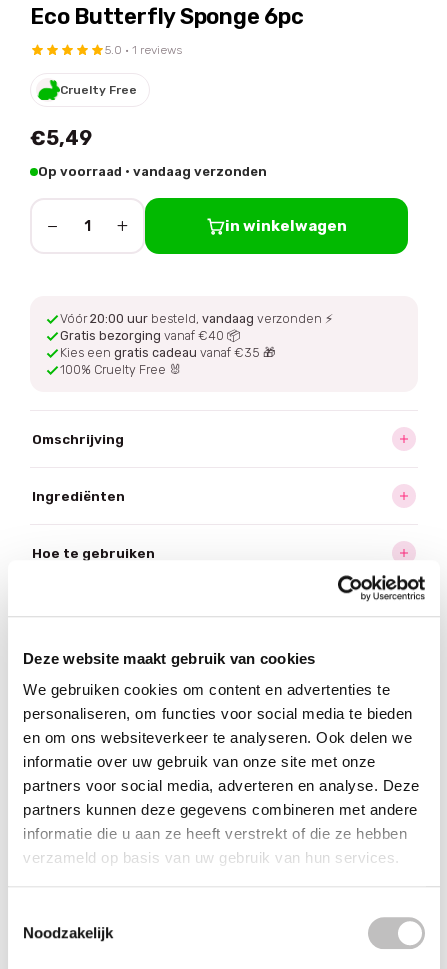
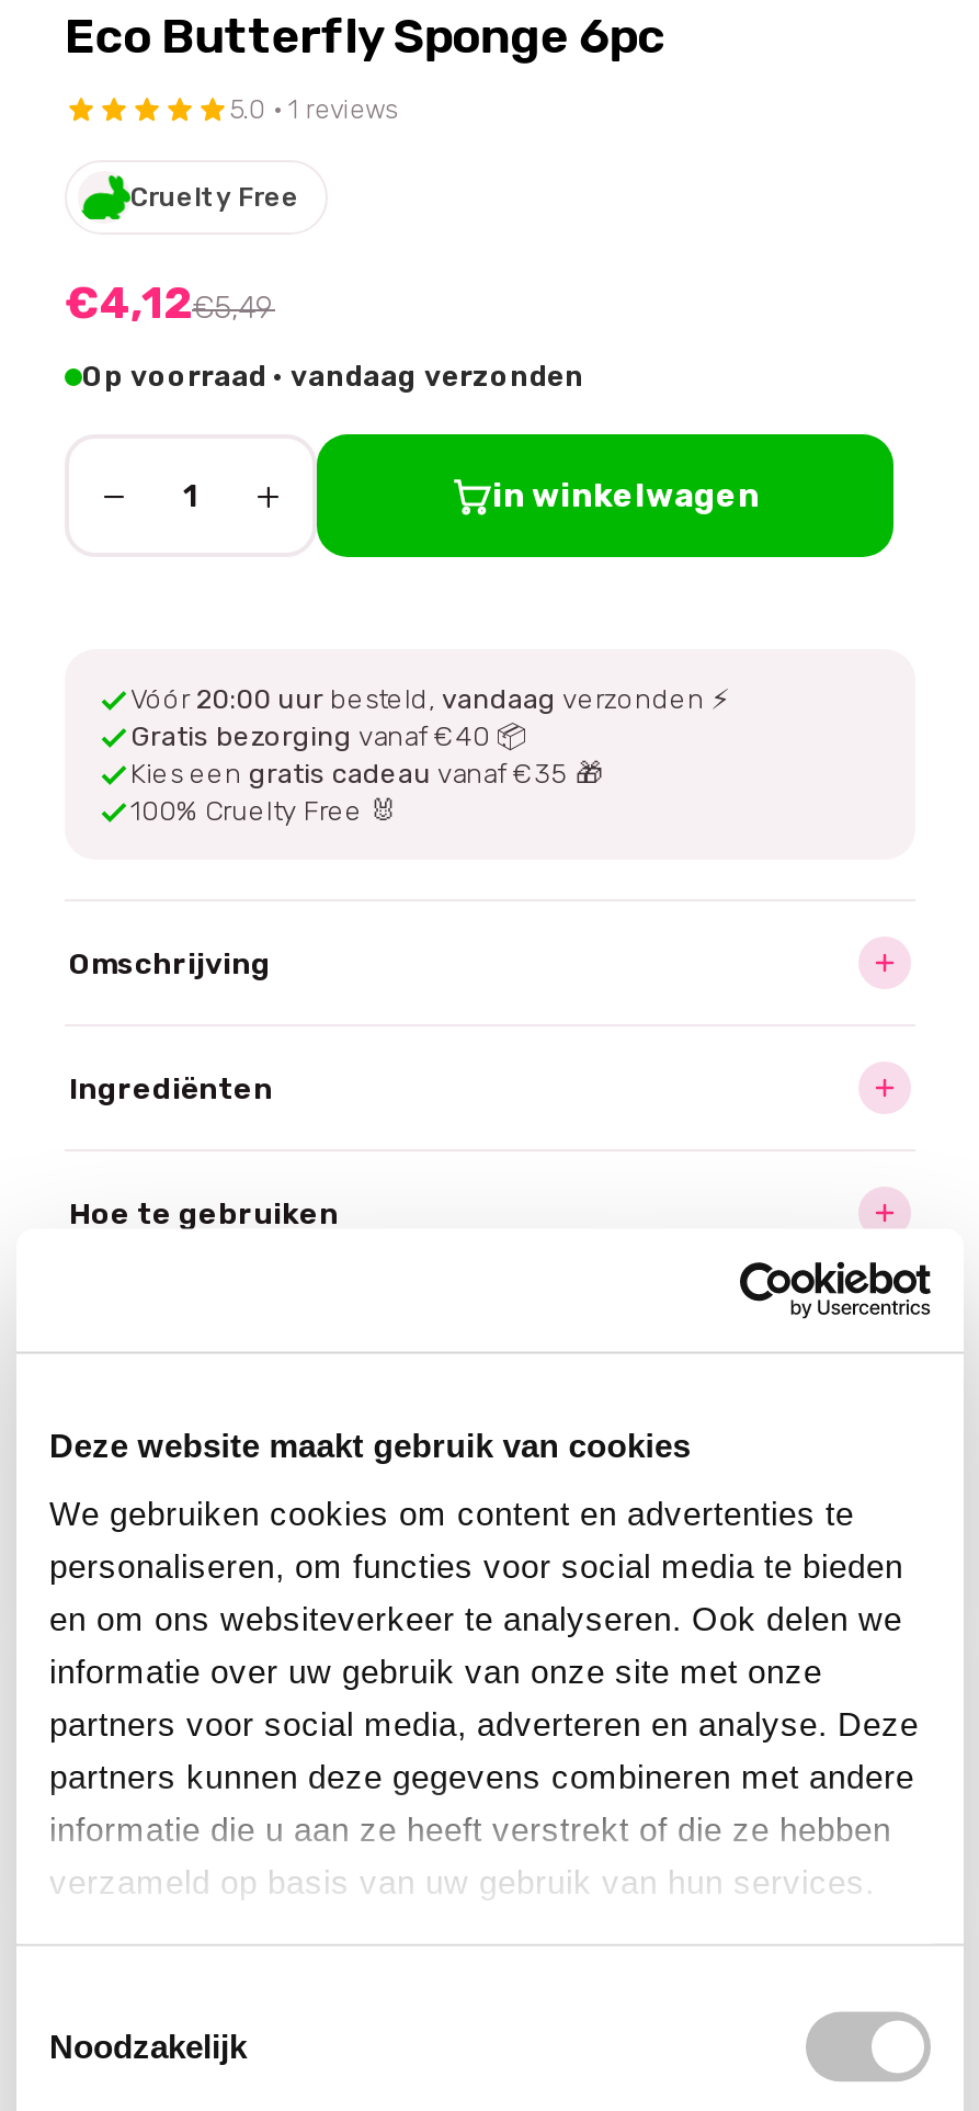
- €5,49
+ €4,12€5,49
